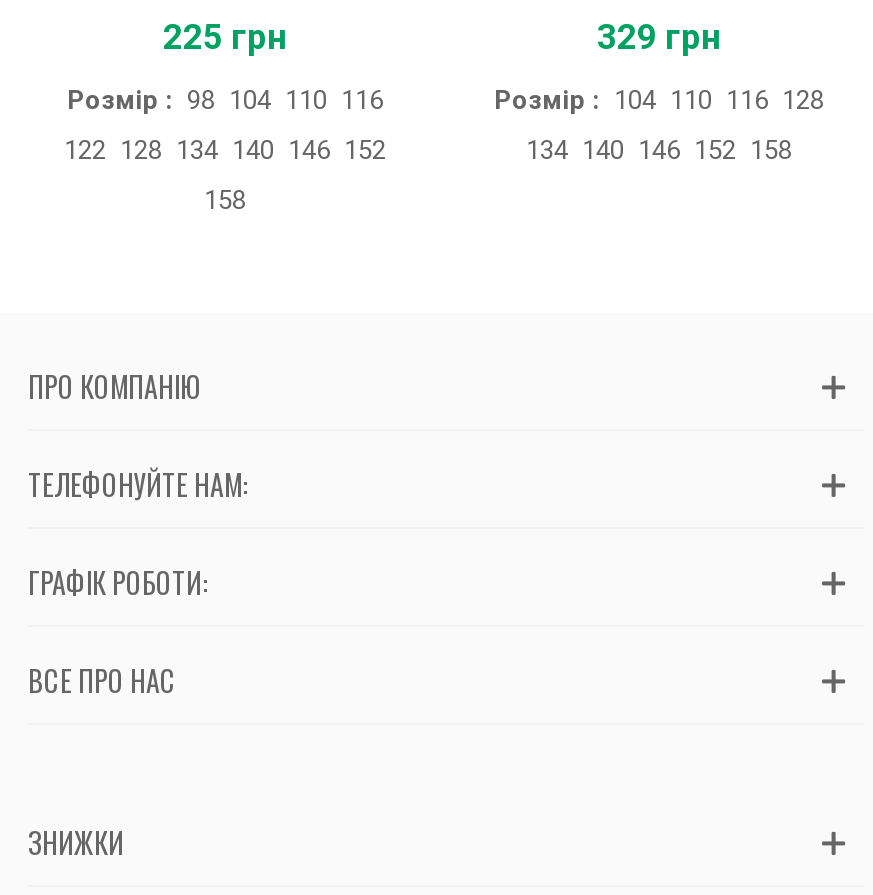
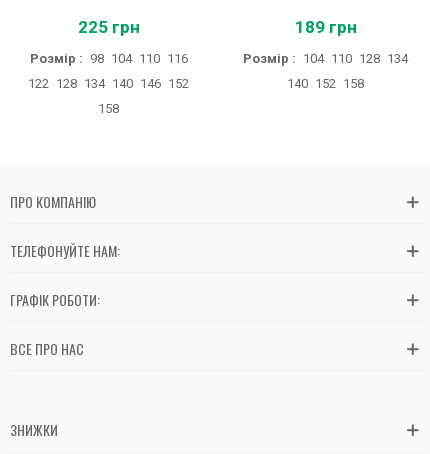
- 329 грн
+ 189 грн

- Розмір : 104 110 116 128
+ Розмір : 104 110 128 134

- 134 140 146 152 158
+ 140 152 158
